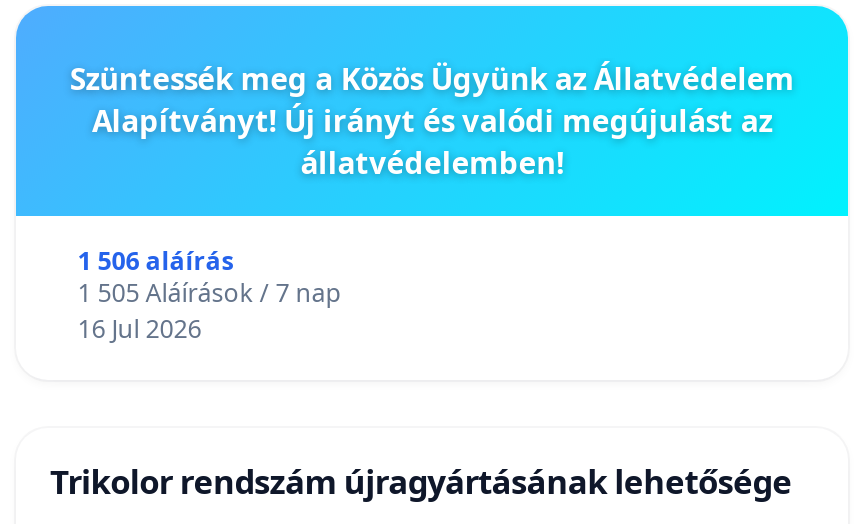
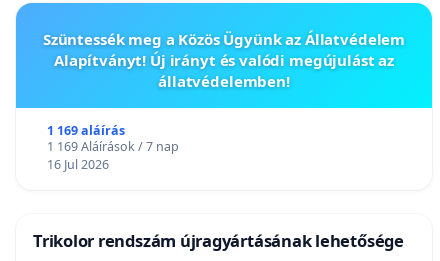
- 1 506 aláírás
+ 1 169 aláírás

- 1 505 Aláírások / 7 nap
+ 1 169 Aláírások / 7 nap
